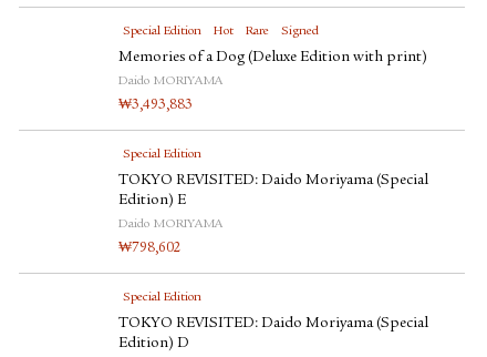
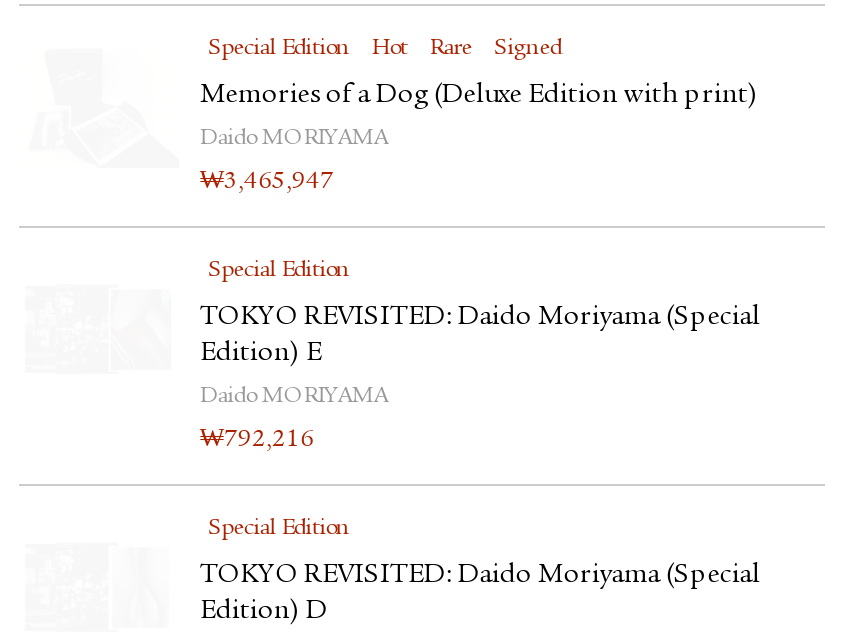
- ₩3,493,883
+ ₩3,465,947

- ₩798,602
+ ₩792,216
